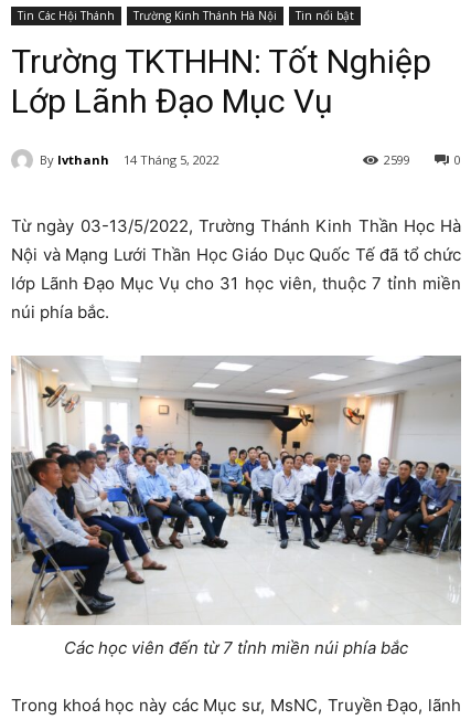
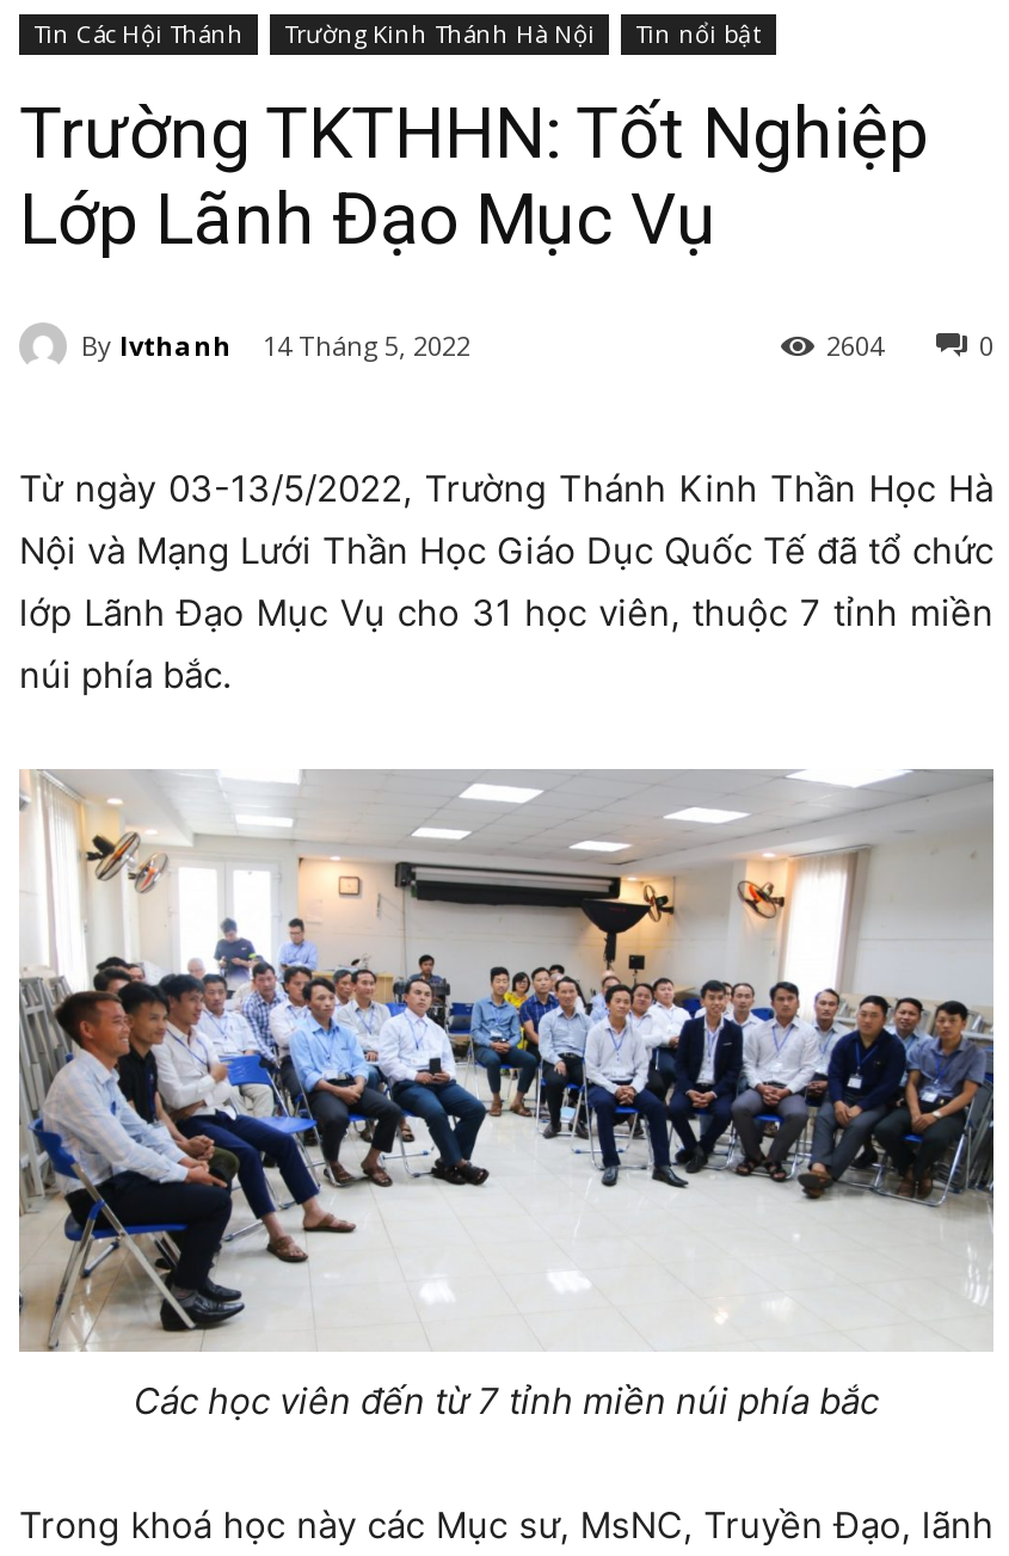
- 2599
+ 2604
